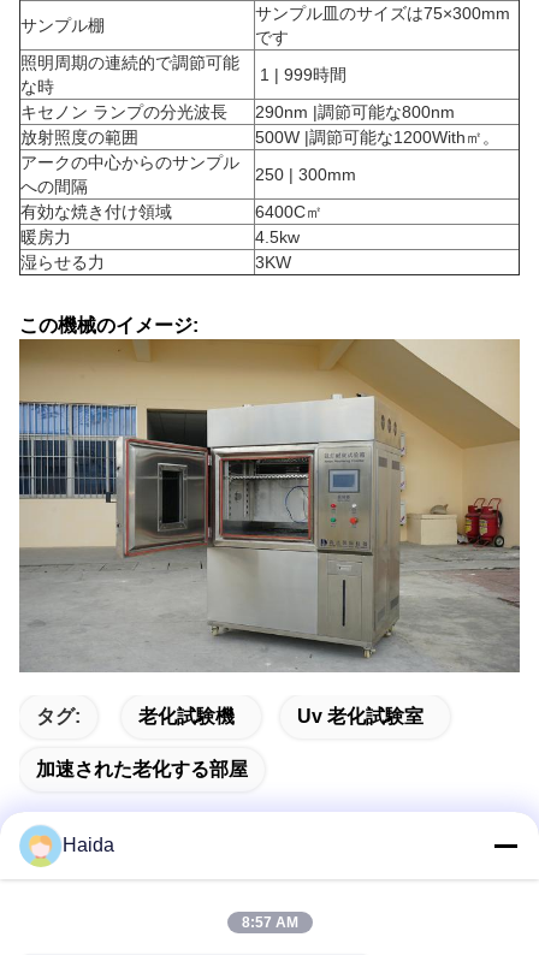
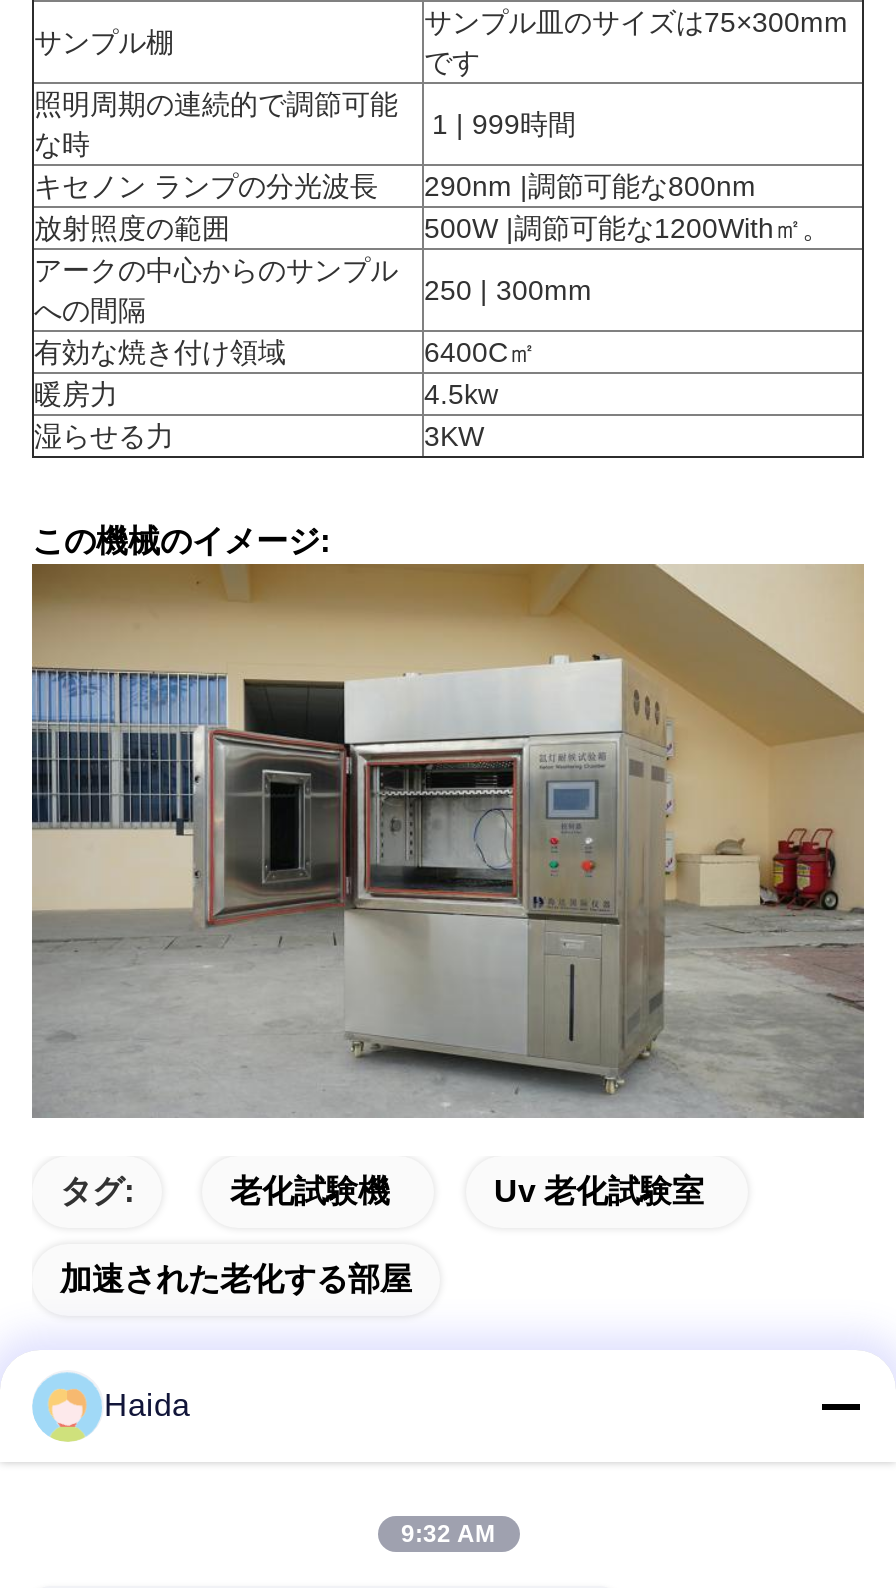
- 8:57 AM
+ 9:32 AM
